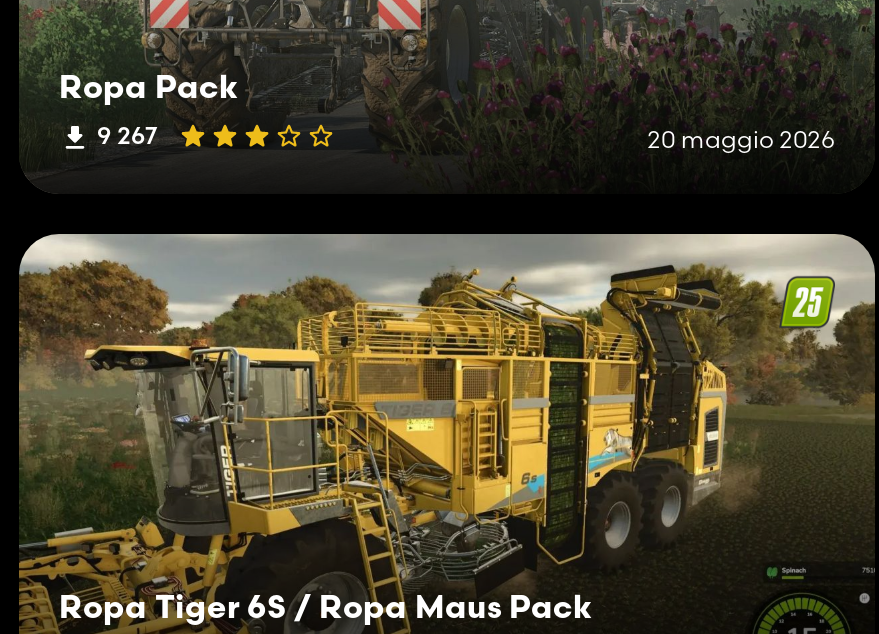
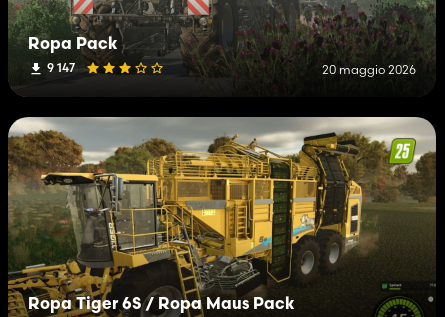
- 9 267
+ 9 147
